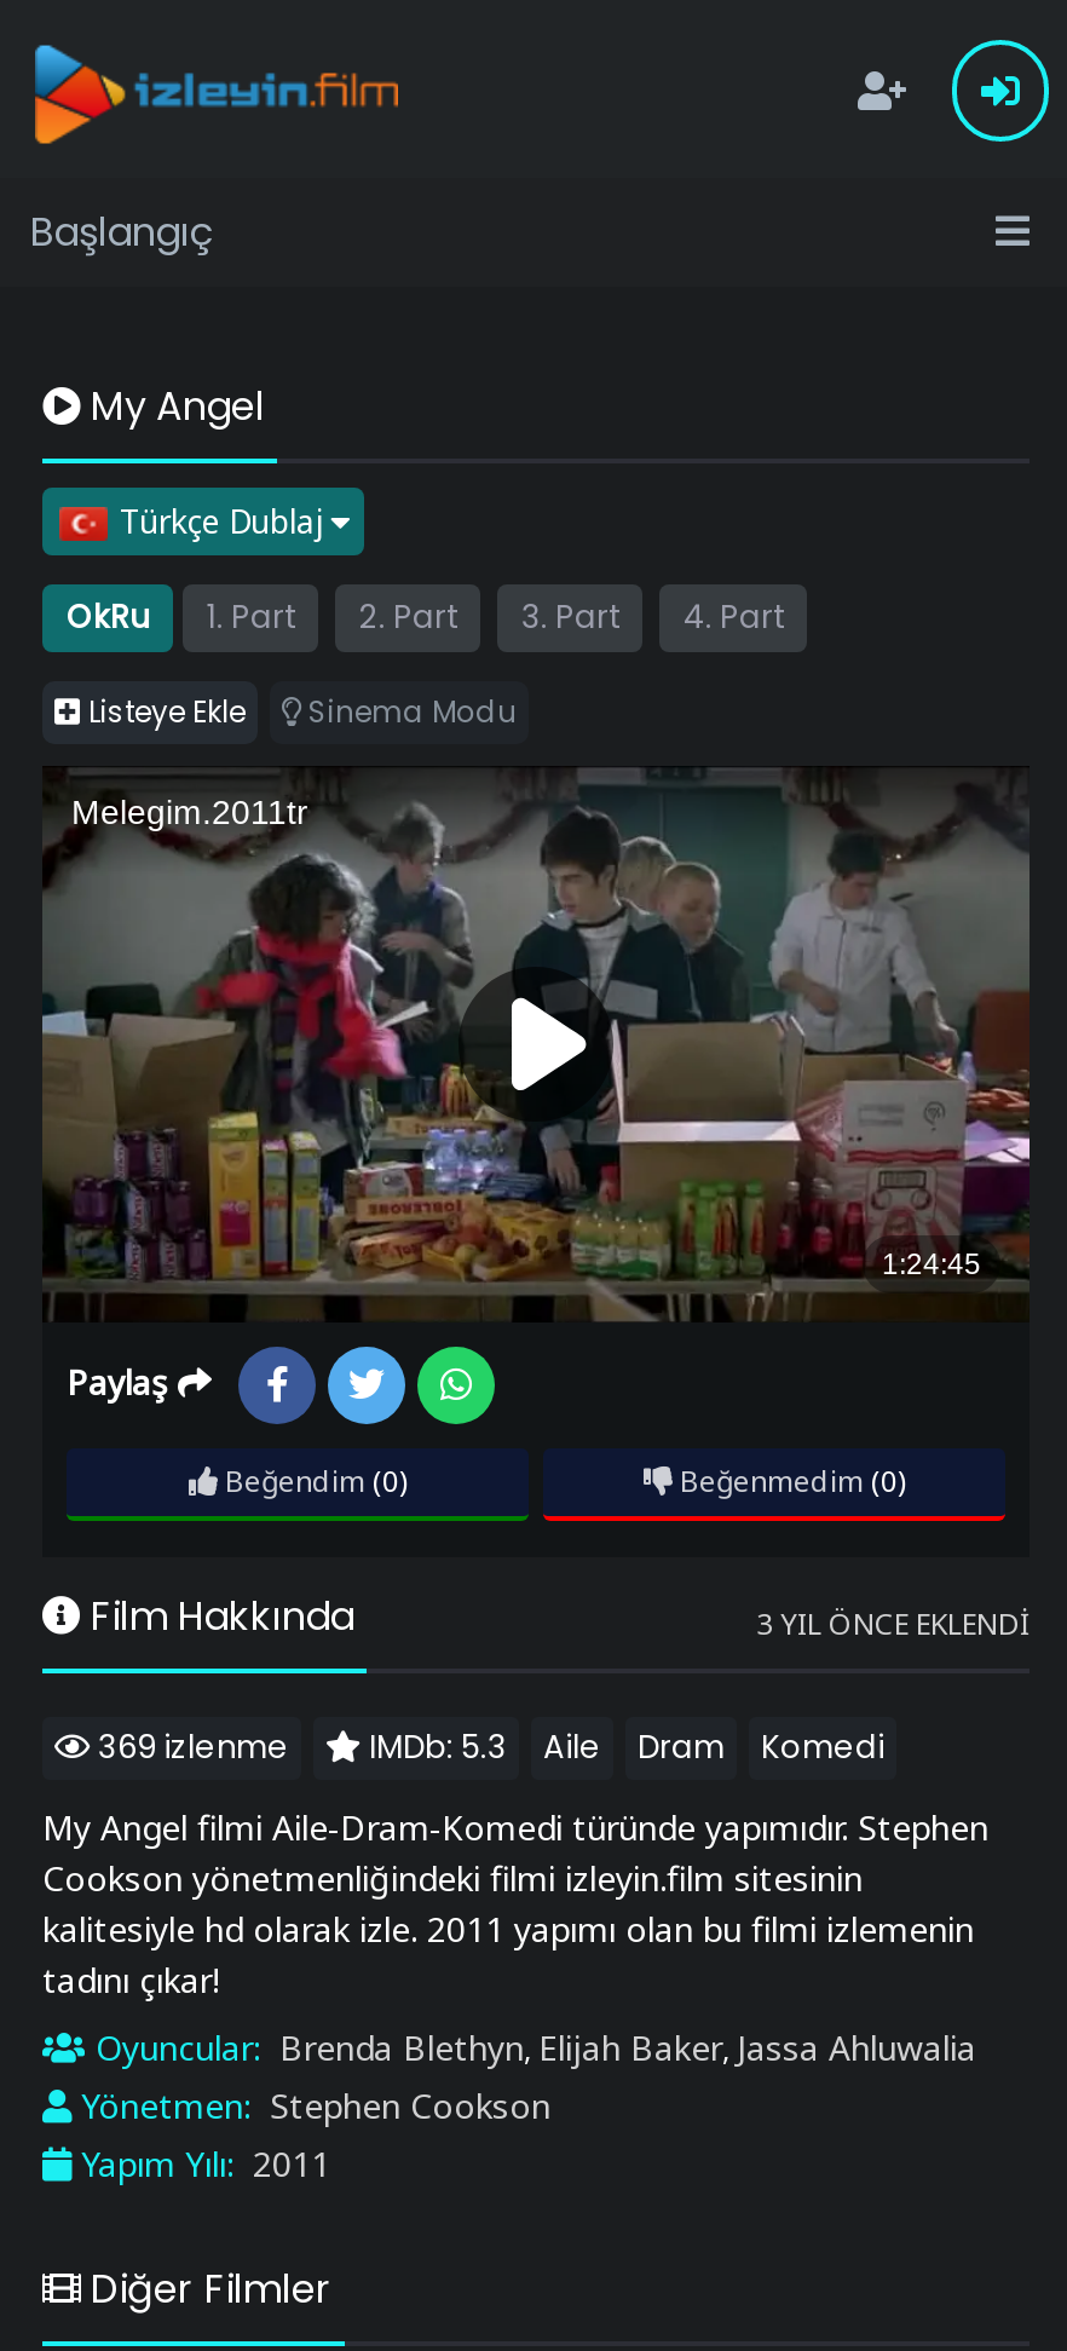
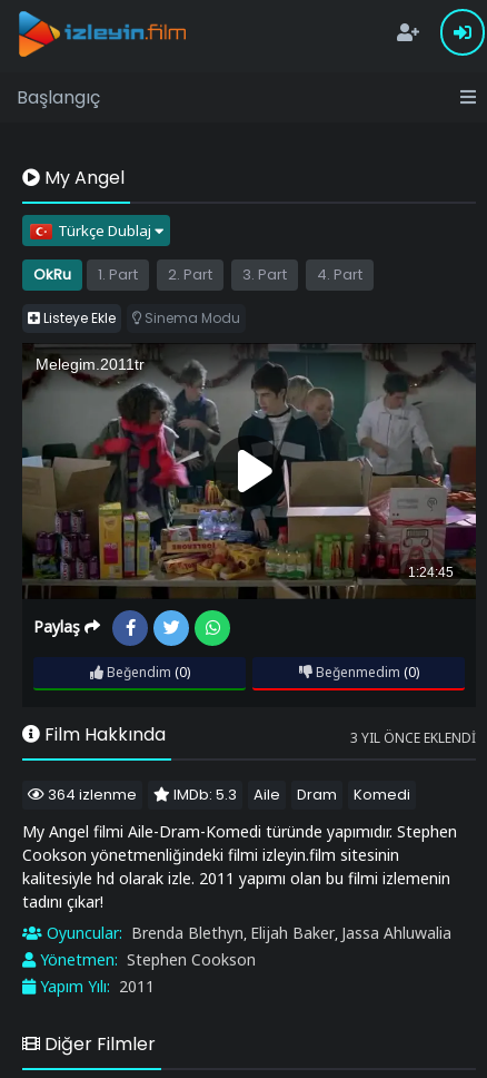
- 369 izlenme IMDb: 5.3 Aile Dram Komedi
+ 364 izlenme IMDb: 5.3 Aile Dram Komedi
